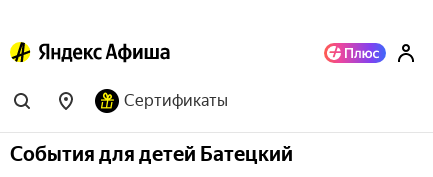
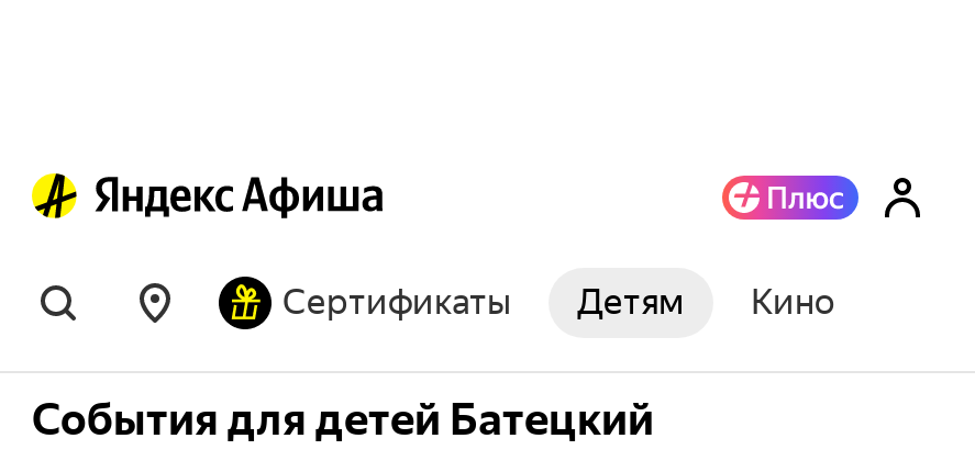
+ Детям
+ Кино
